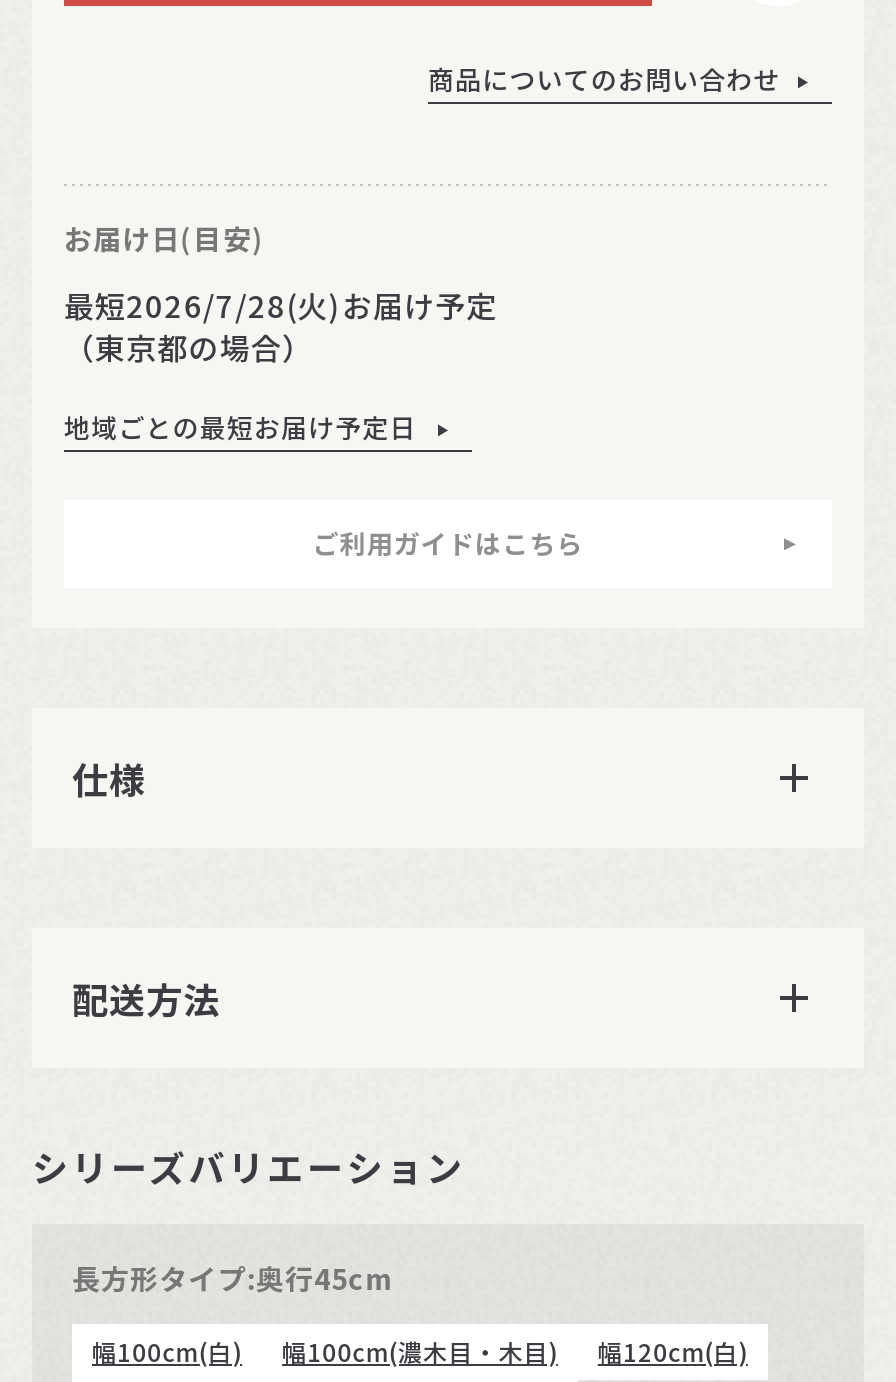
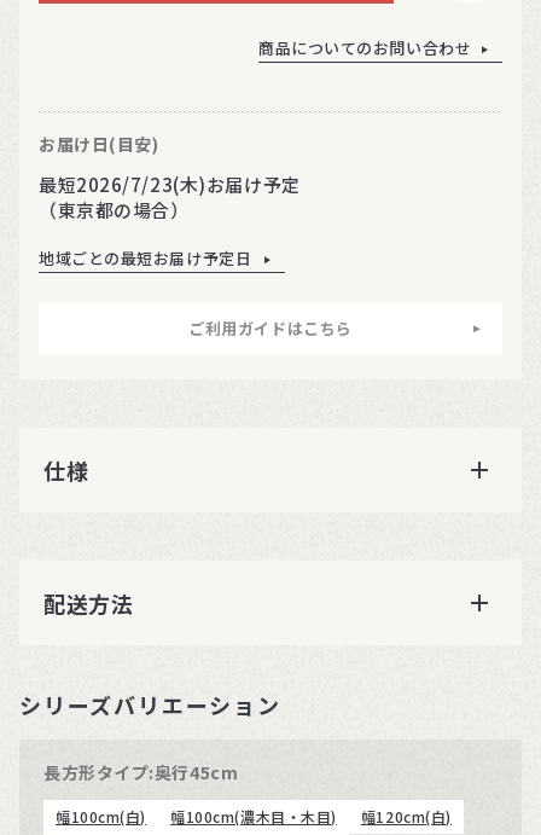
- 最短2026/7/28(火)お届け予定
+ 最短2026/7/23(木)お届け予定
